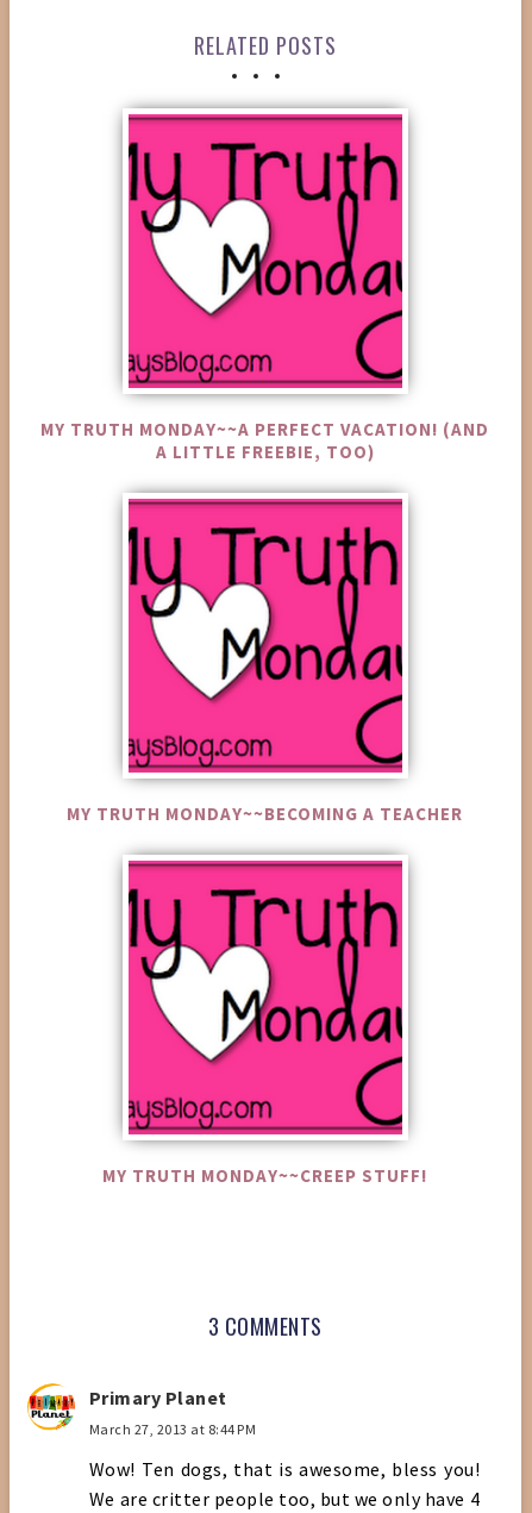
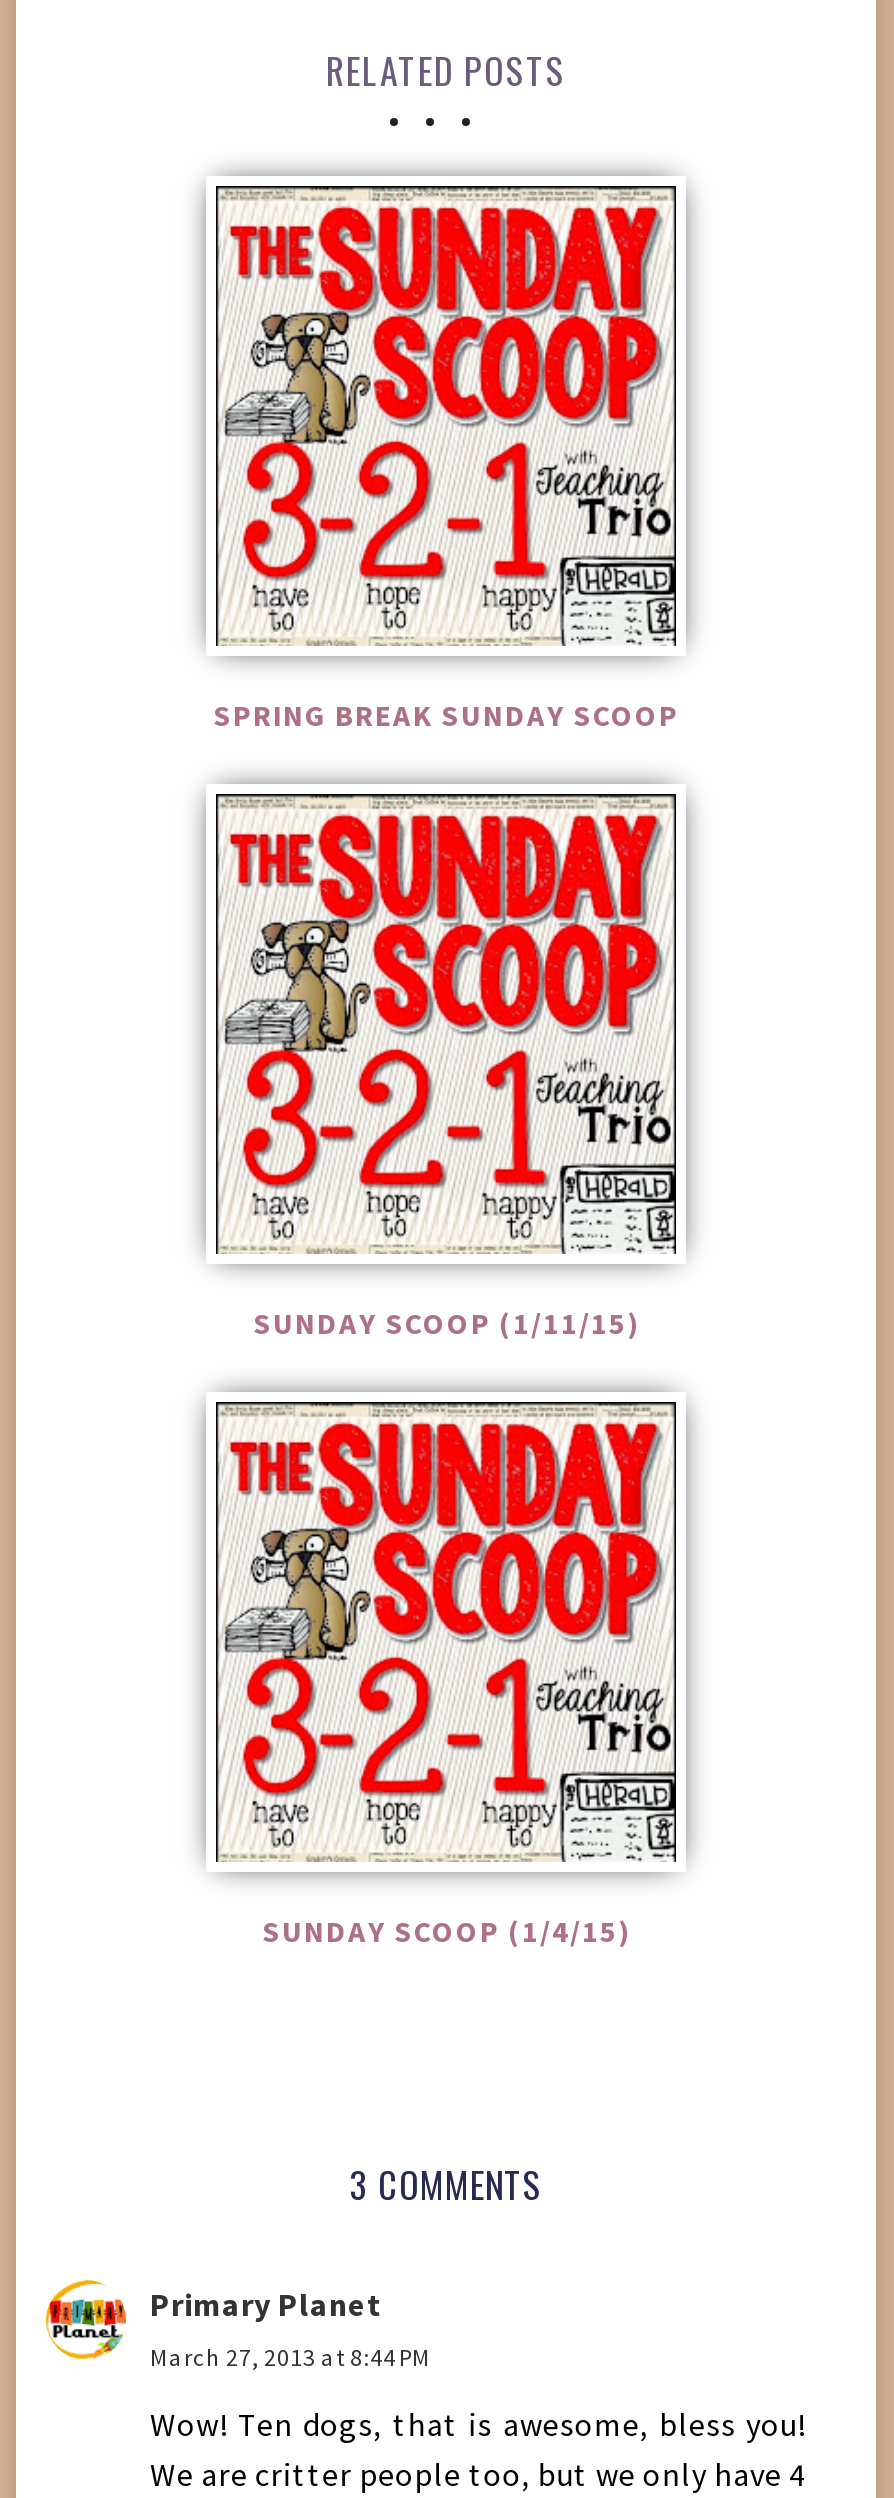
- [image]
- MY TRUTH MONDAY~~A PERFECT VACATION! (AND
- A LITTLE FREEBIE, TOO)
+ [image]
+ SPRING BREAK SUNDAY SCOOP

- [image]
- MY TRUTH MONDAY~~BECOMING A TEACHER
+ [image]
+ SUNDAY SCOOP (1/11/15)

- [image]
- MY TRUTH MONDAY~~CREEP STUFF!
+ [image]
+ SUNDAY SCOOP (1/4/15)
